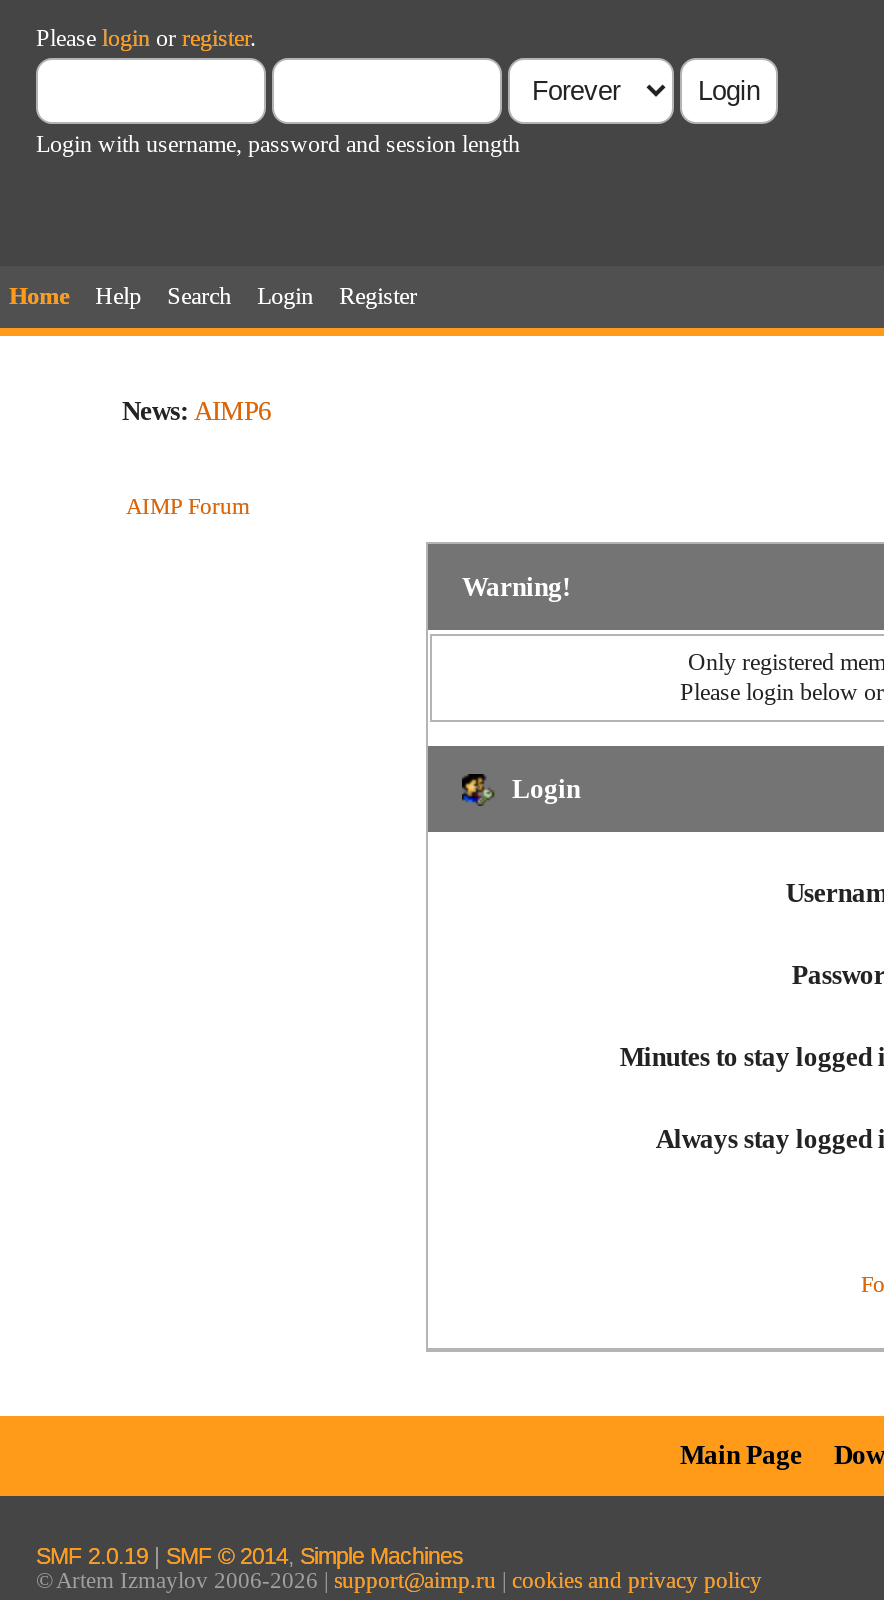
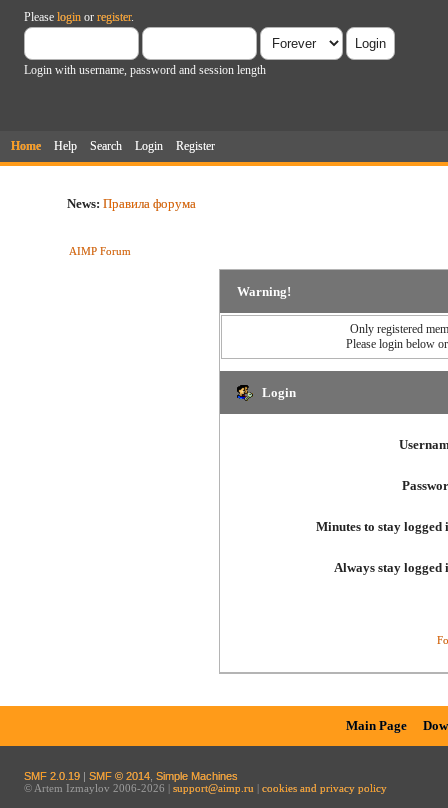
- News: AIMP6
+ News: Правила форума
